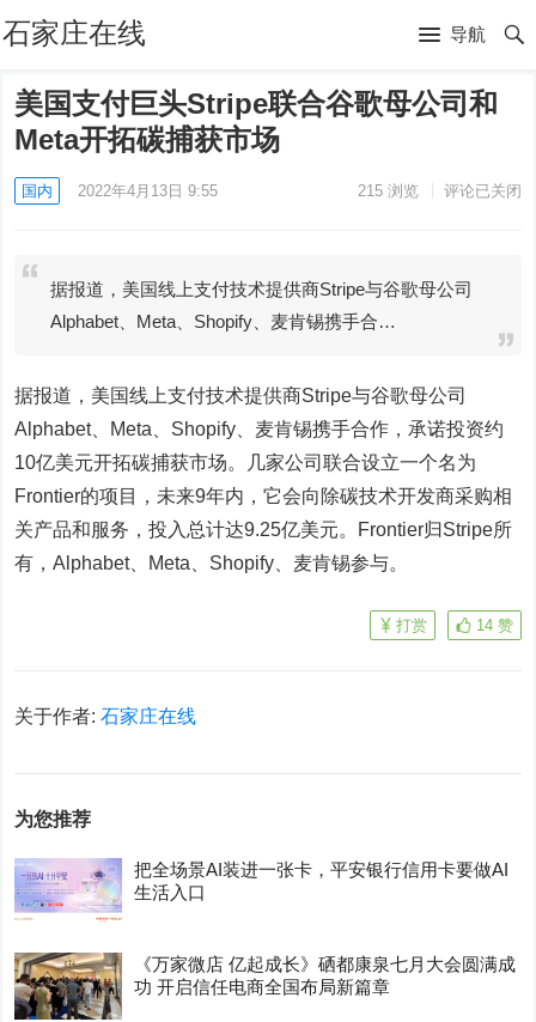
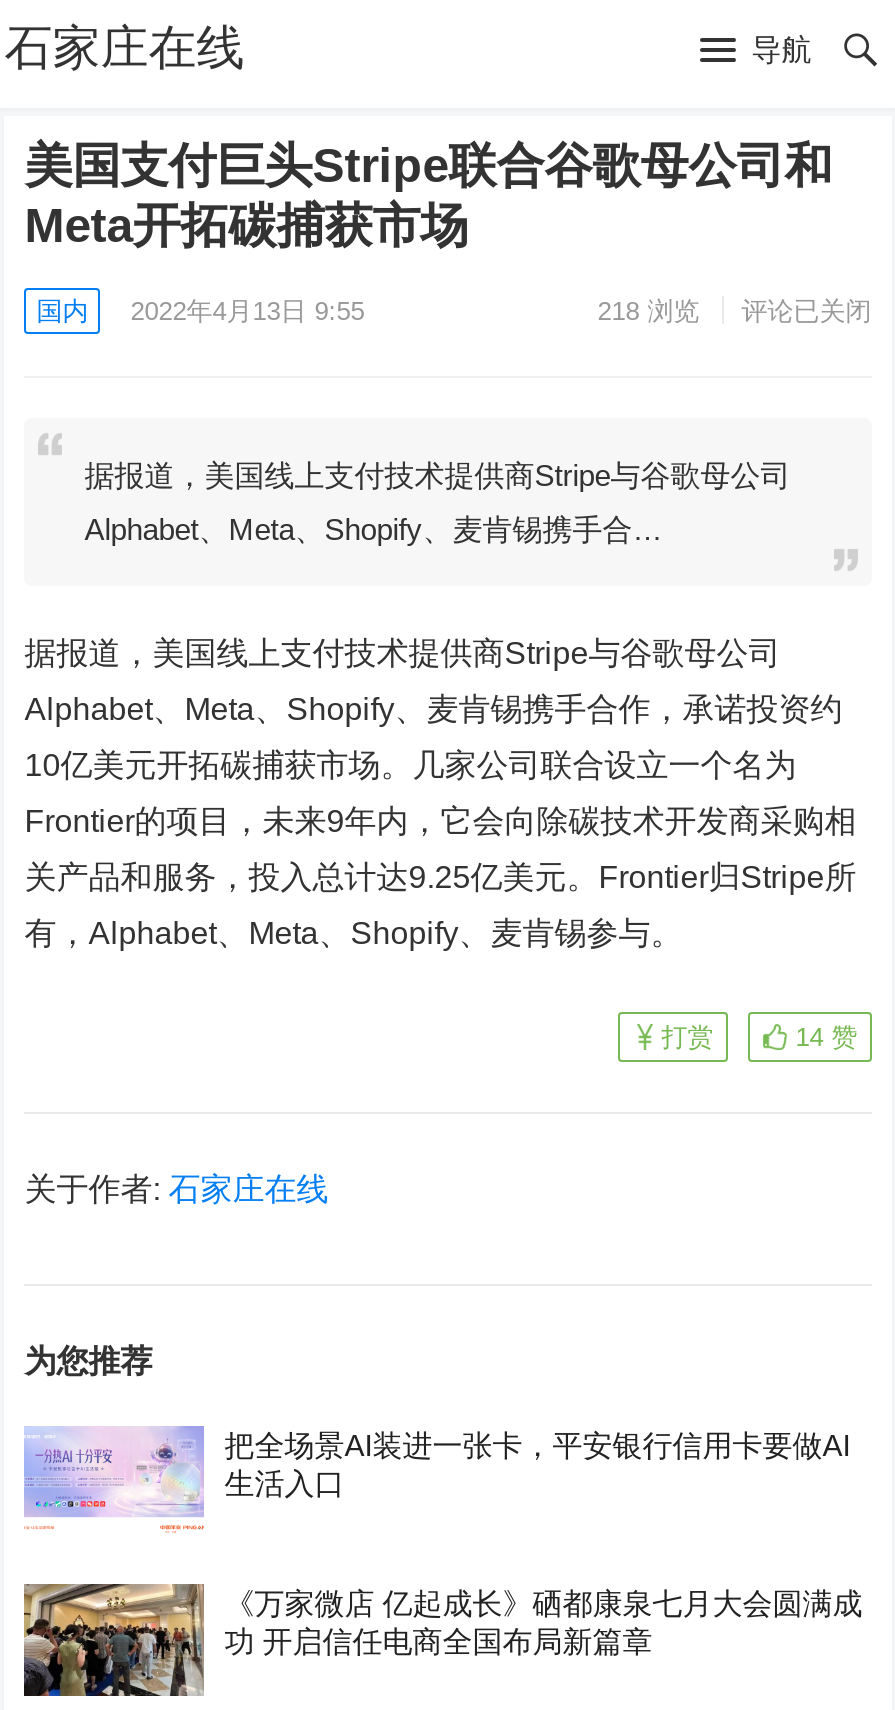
- 215浏览 评论已关闭
+ 218浏览 评论已关闭
